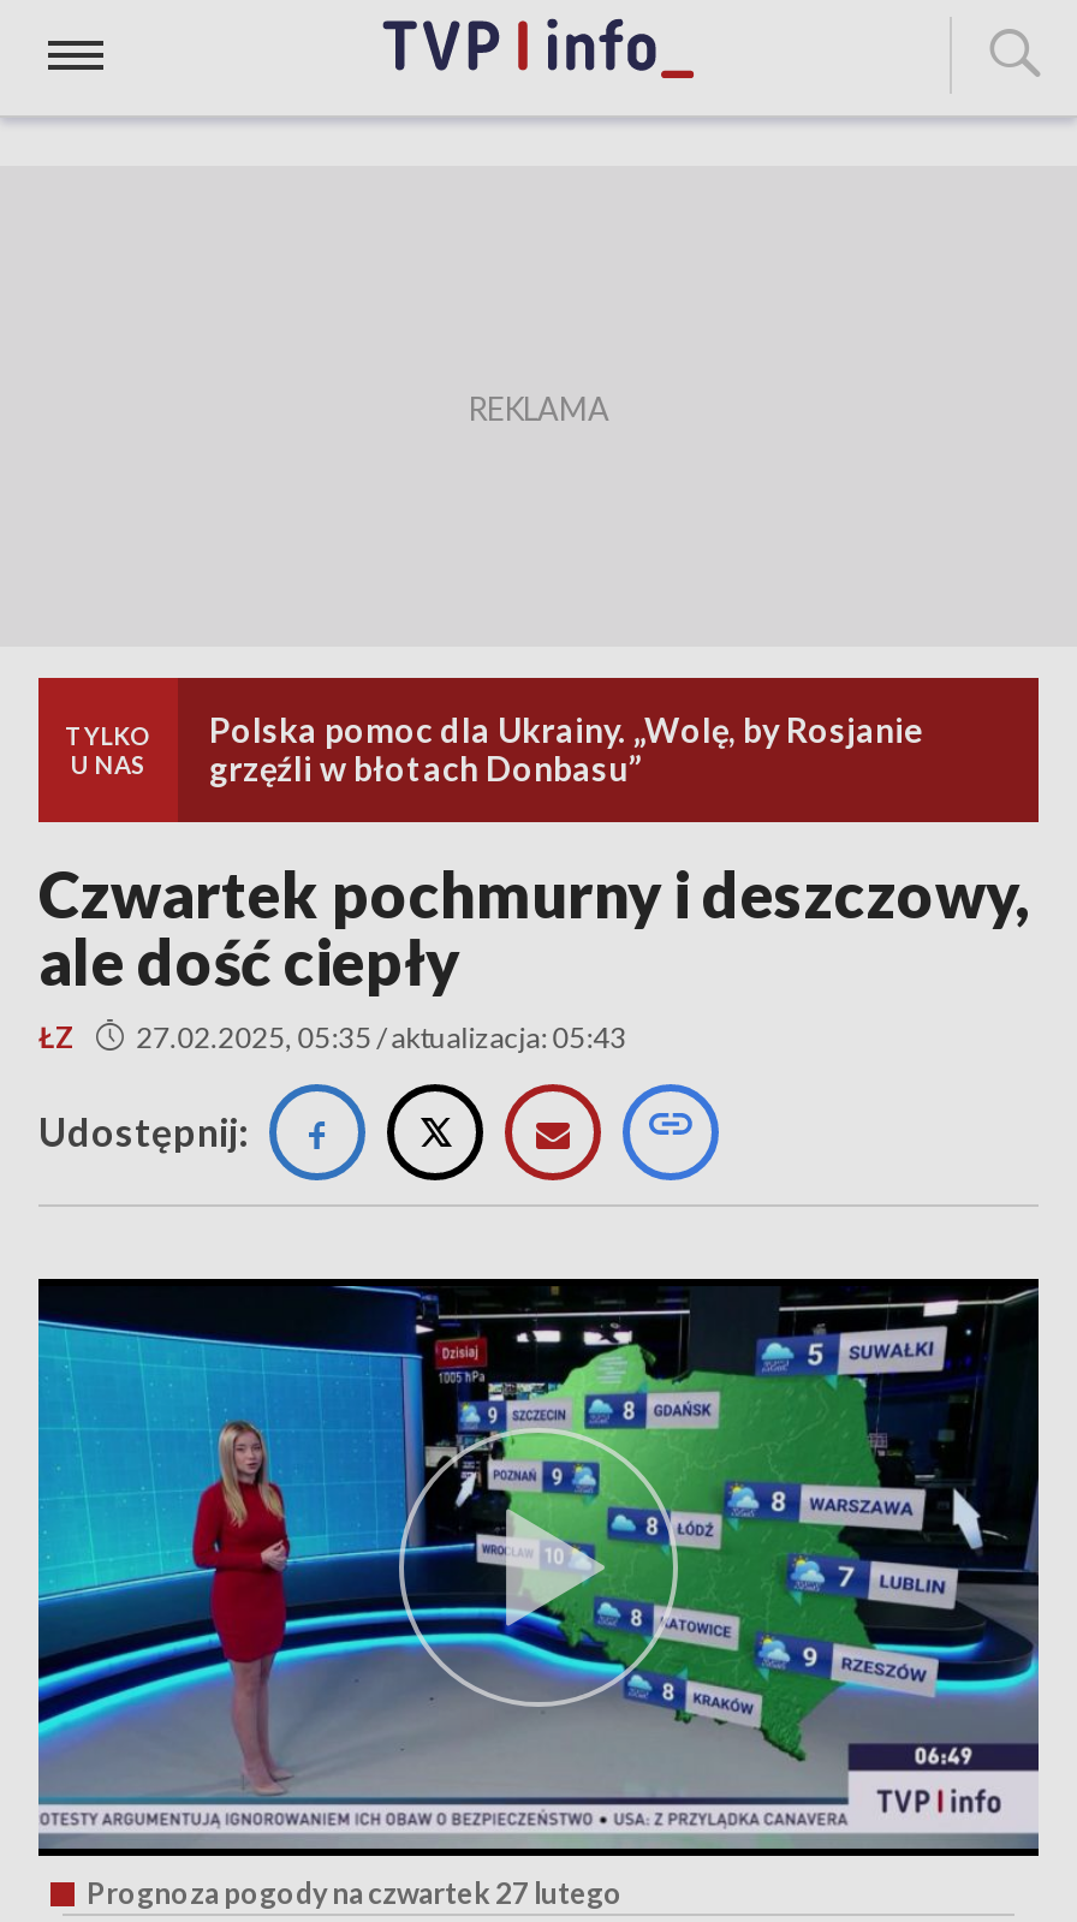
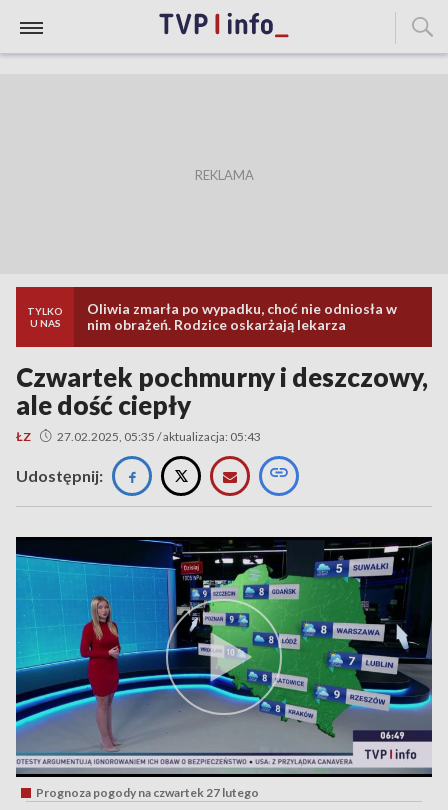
- Polska pomoc dla Ukrainy. „Wolę, by Rosjanie
- grzęźli w błotach Donbasu”
+ Oliwia zmarła po wypadku, choć nie odniosła w
+ nim obrażeń. Rodzice oskarżają lekarza
